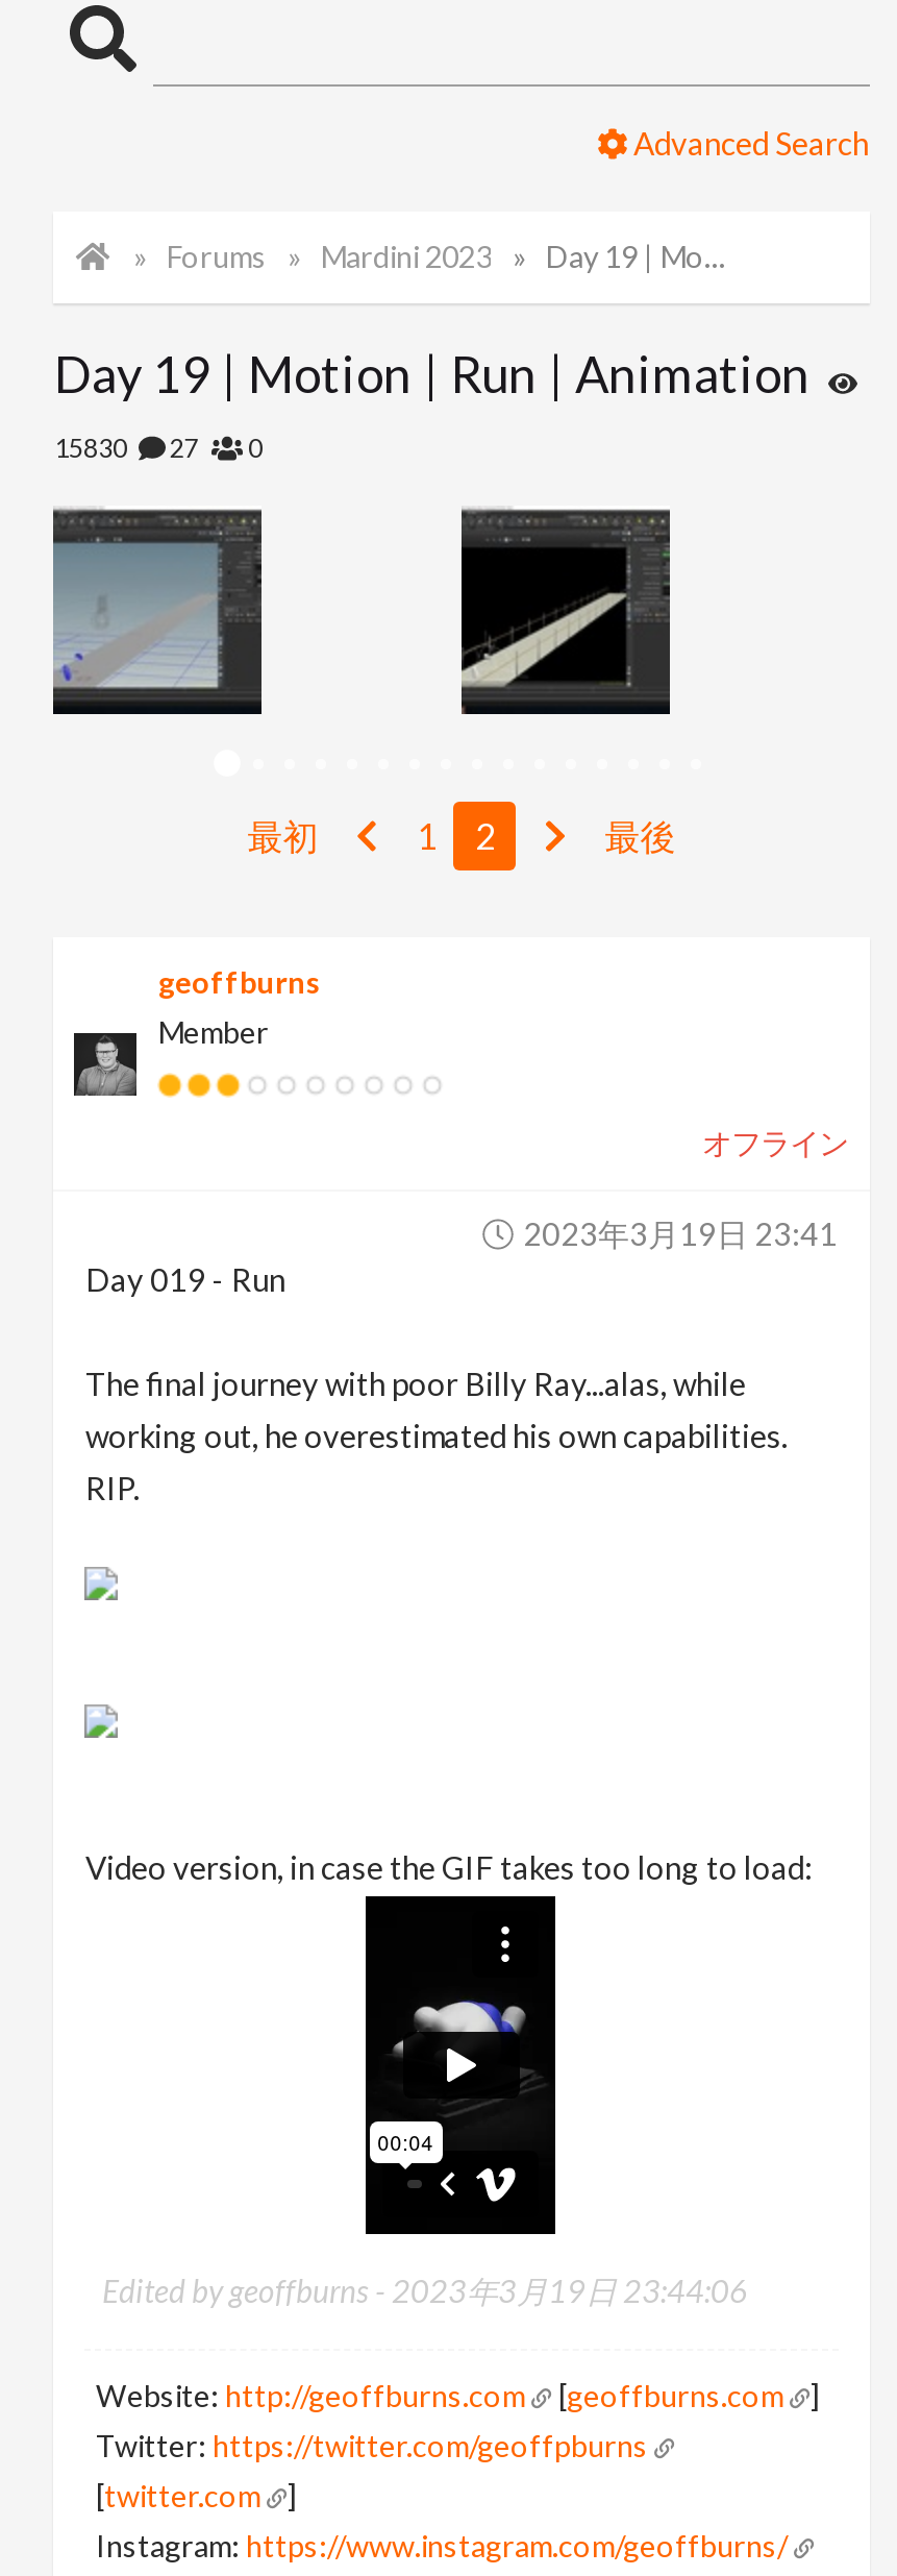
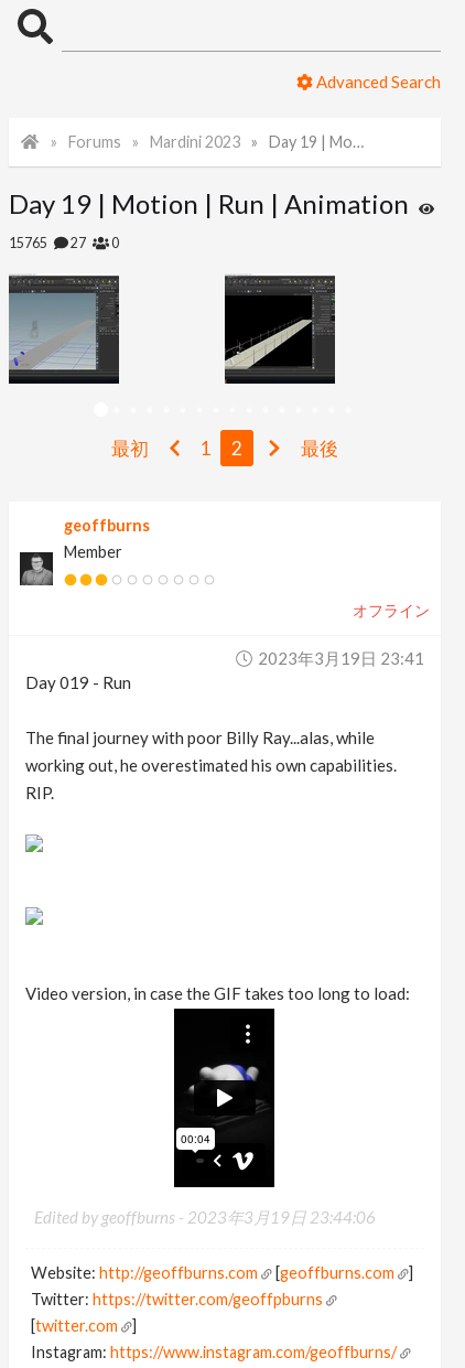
- 15830 27 0
+ 15765 27 0
